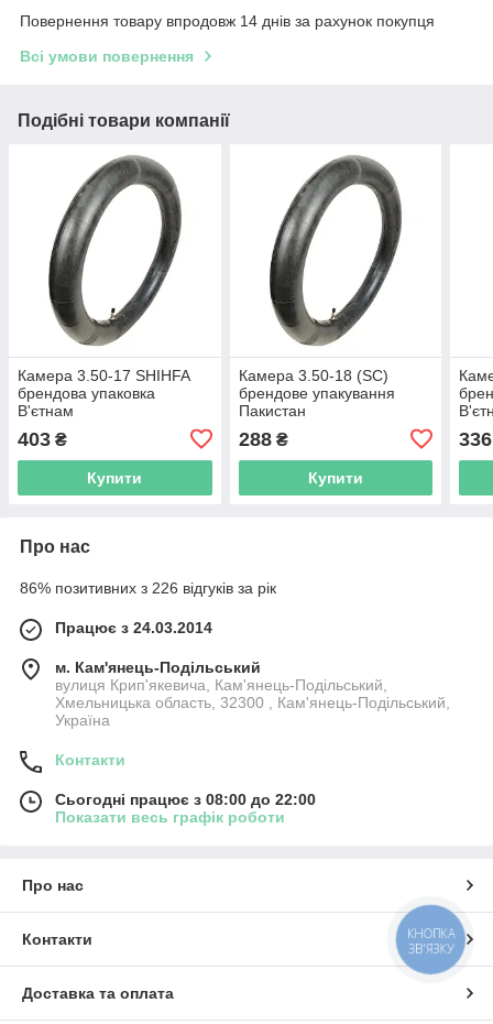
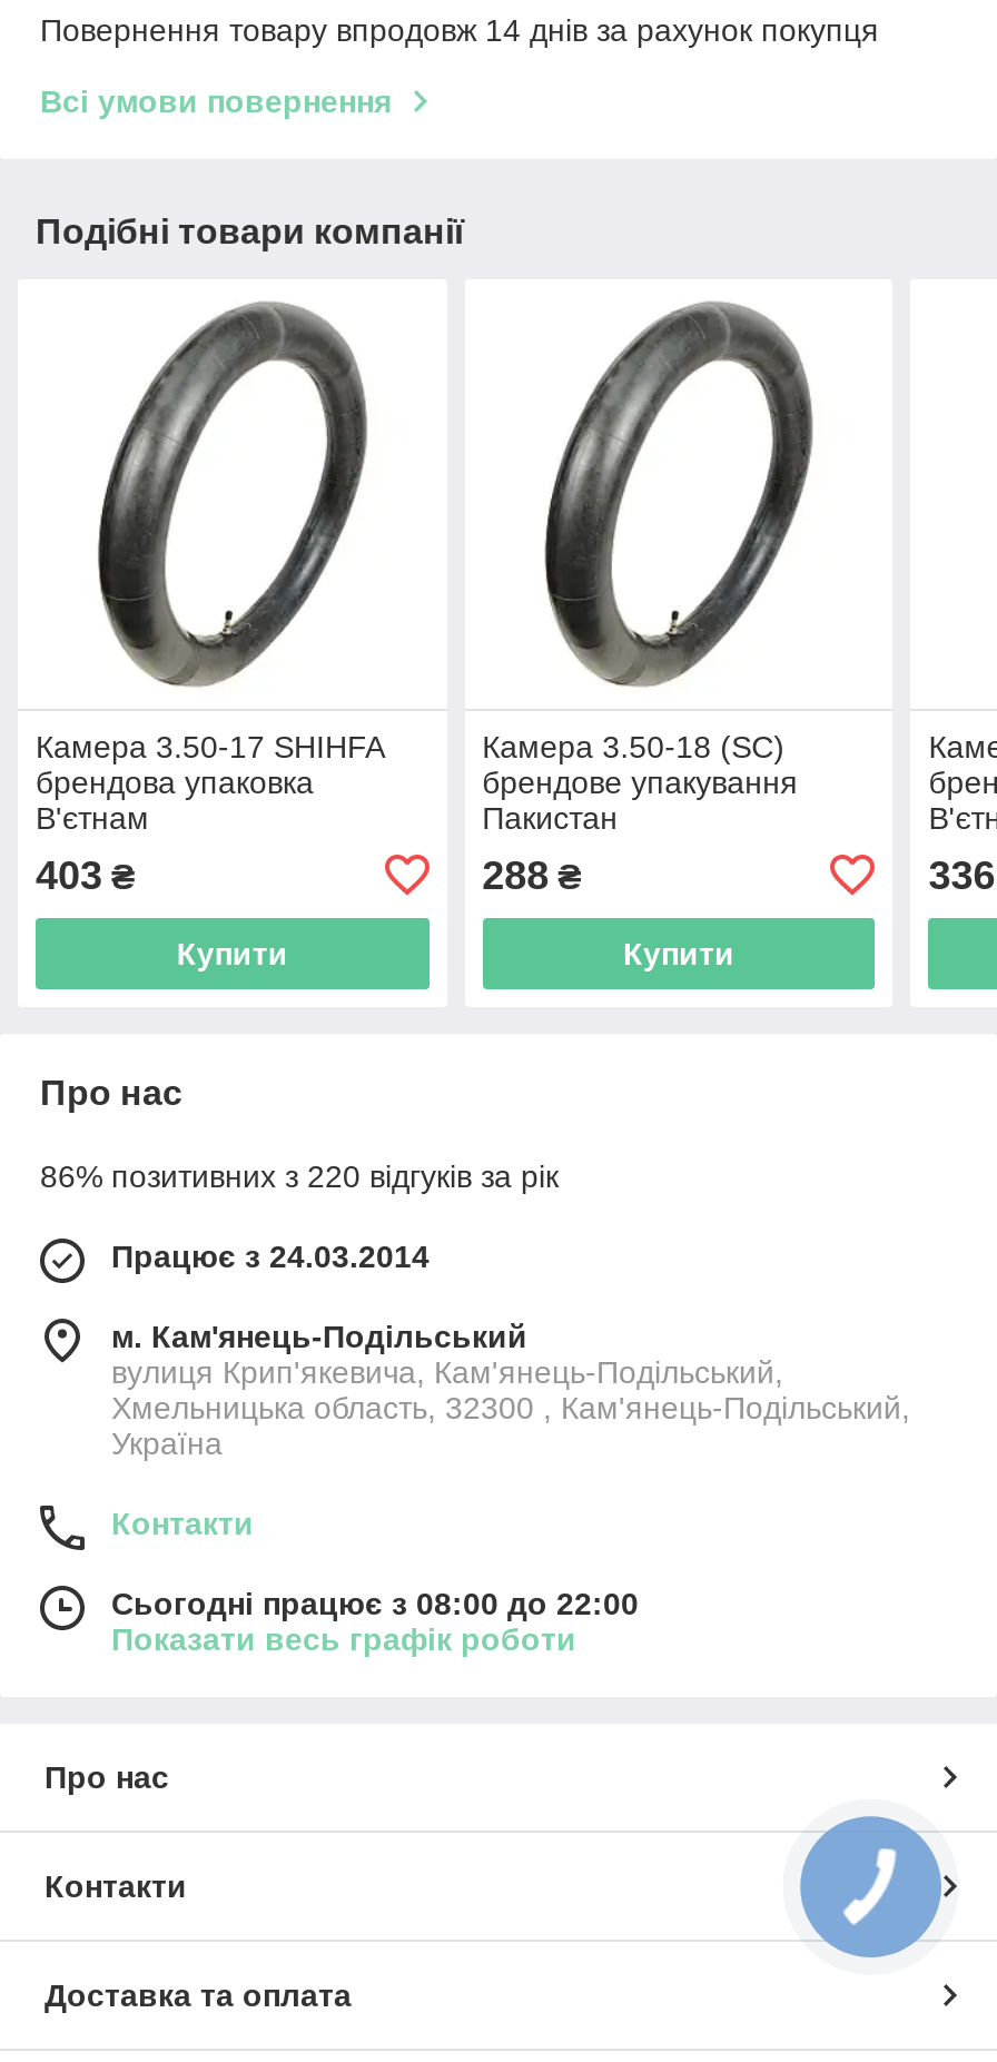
- 86% позитивних з 226 відгуків за рік
+ 86% позитивних з 220 відгуків за рік

- КНОПКА
- ЗВ'ЯЗКУ
